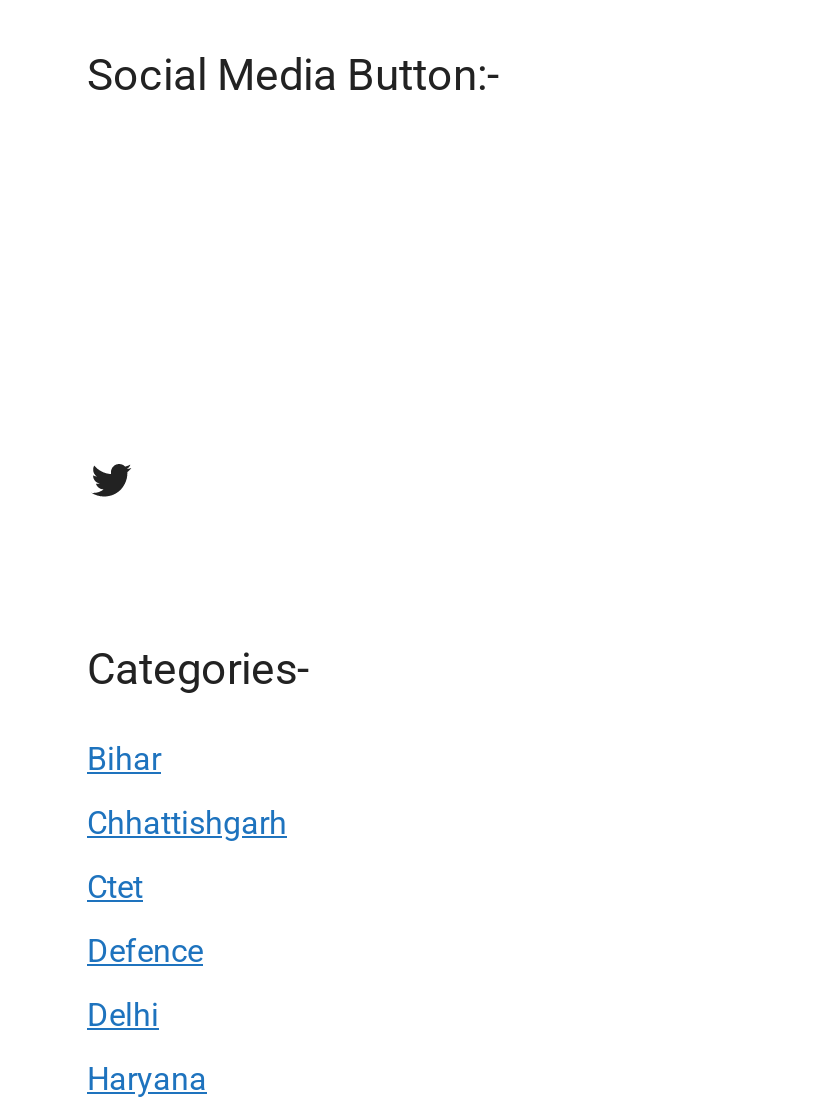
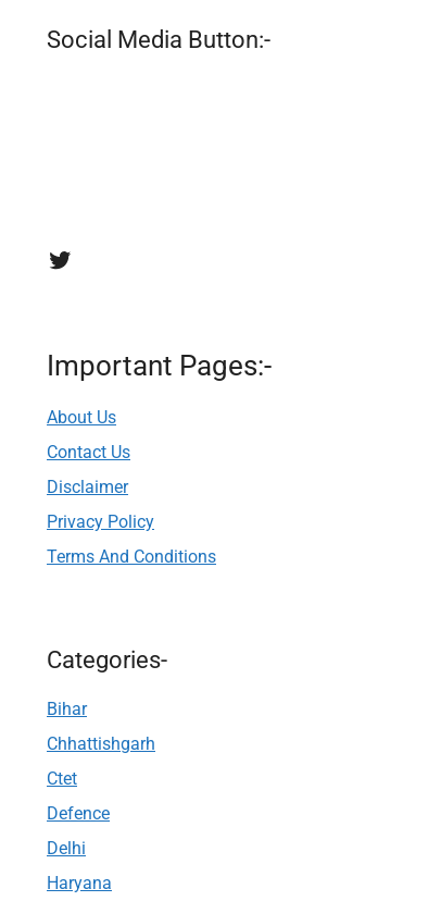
+ Important Pages:-
+ About Us
+ Contact Us
+ Disclaimer
+ Privacy Policy
+ Terms And Conditions
